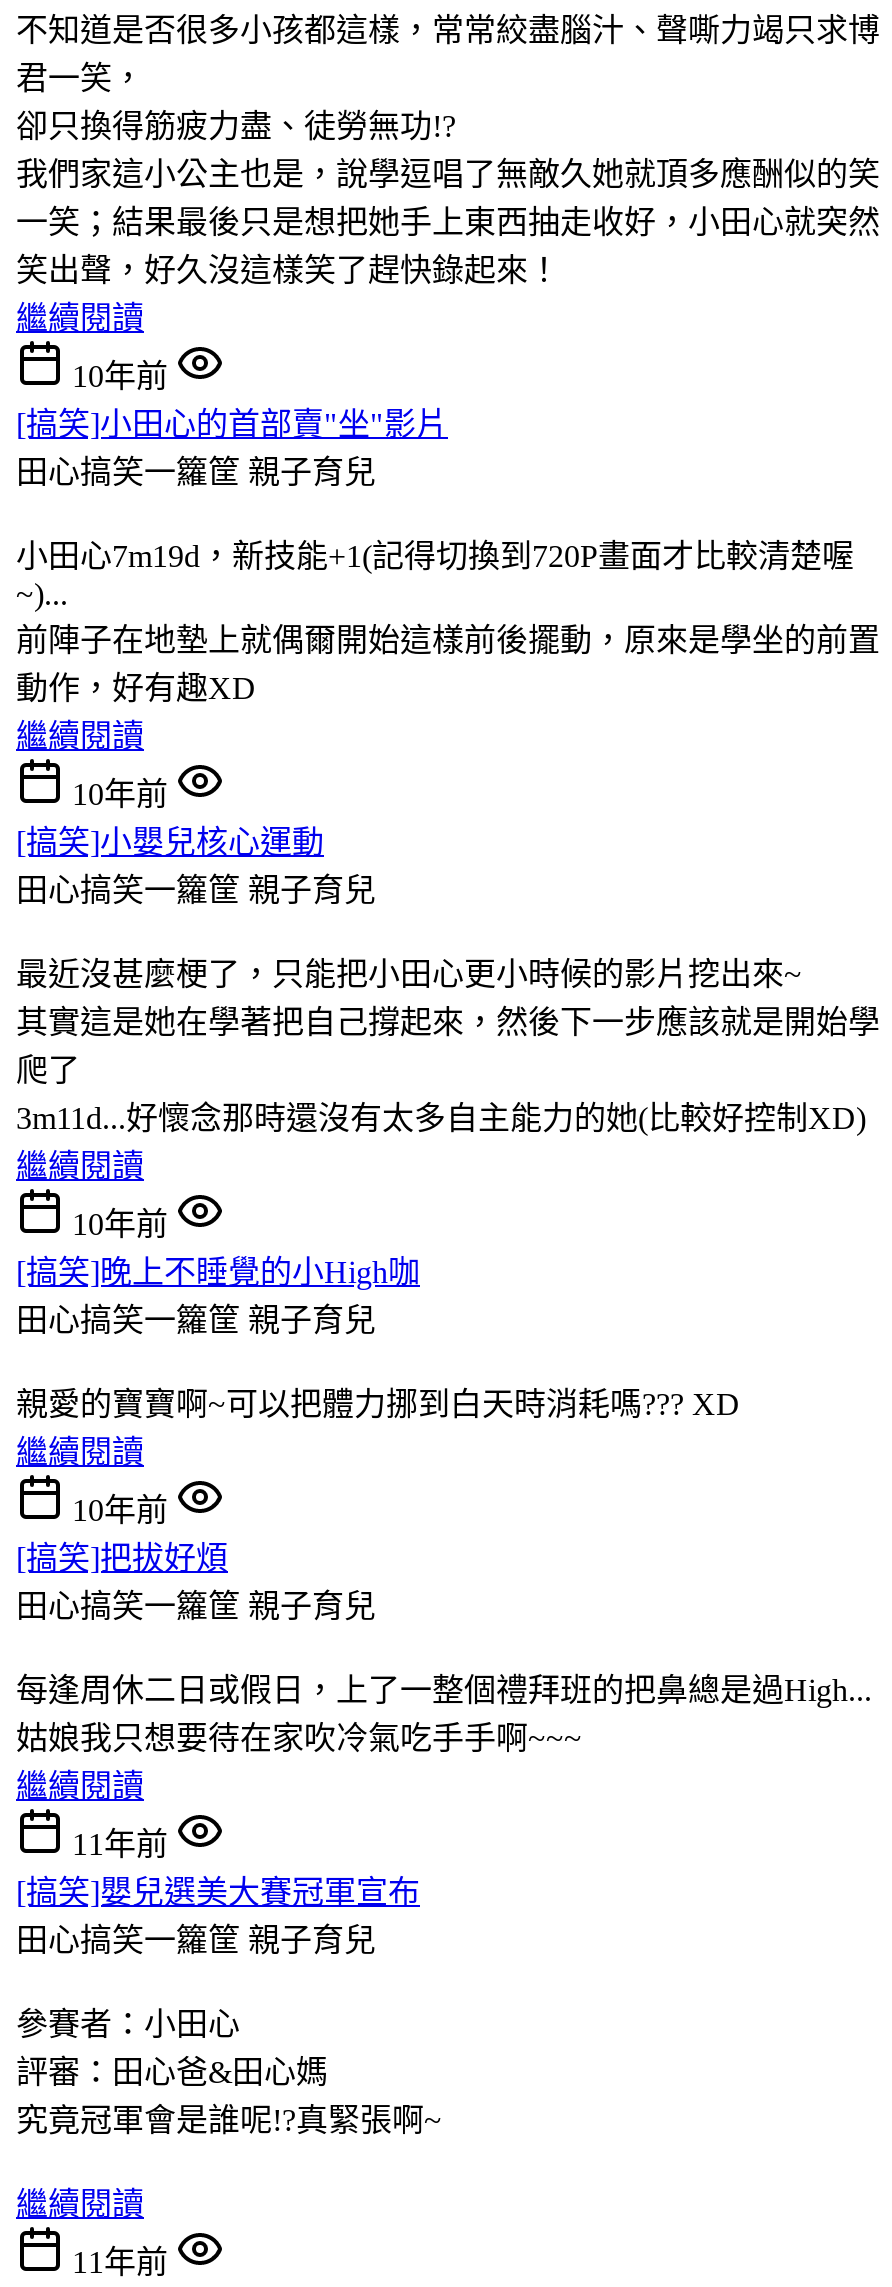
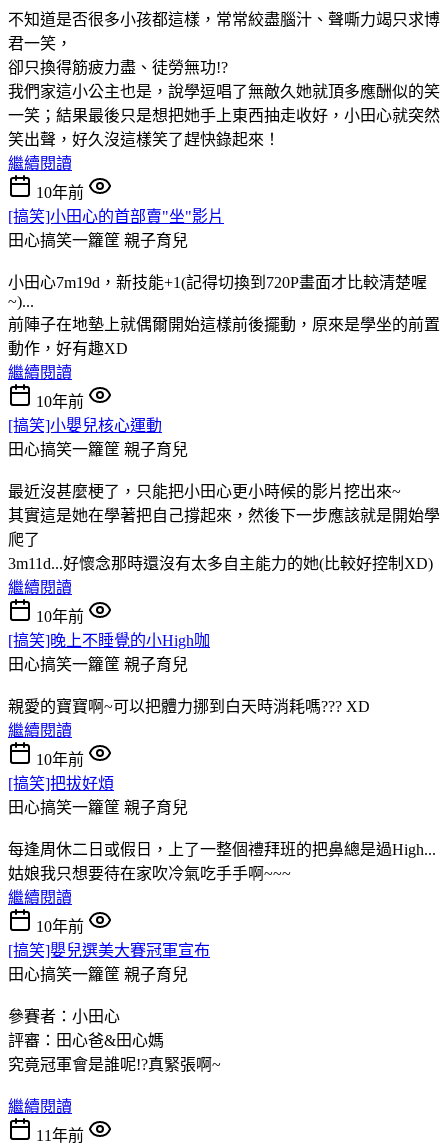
- 11年前
+ 10年前
